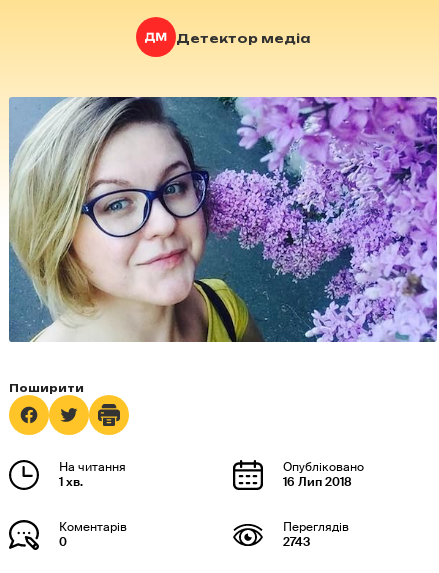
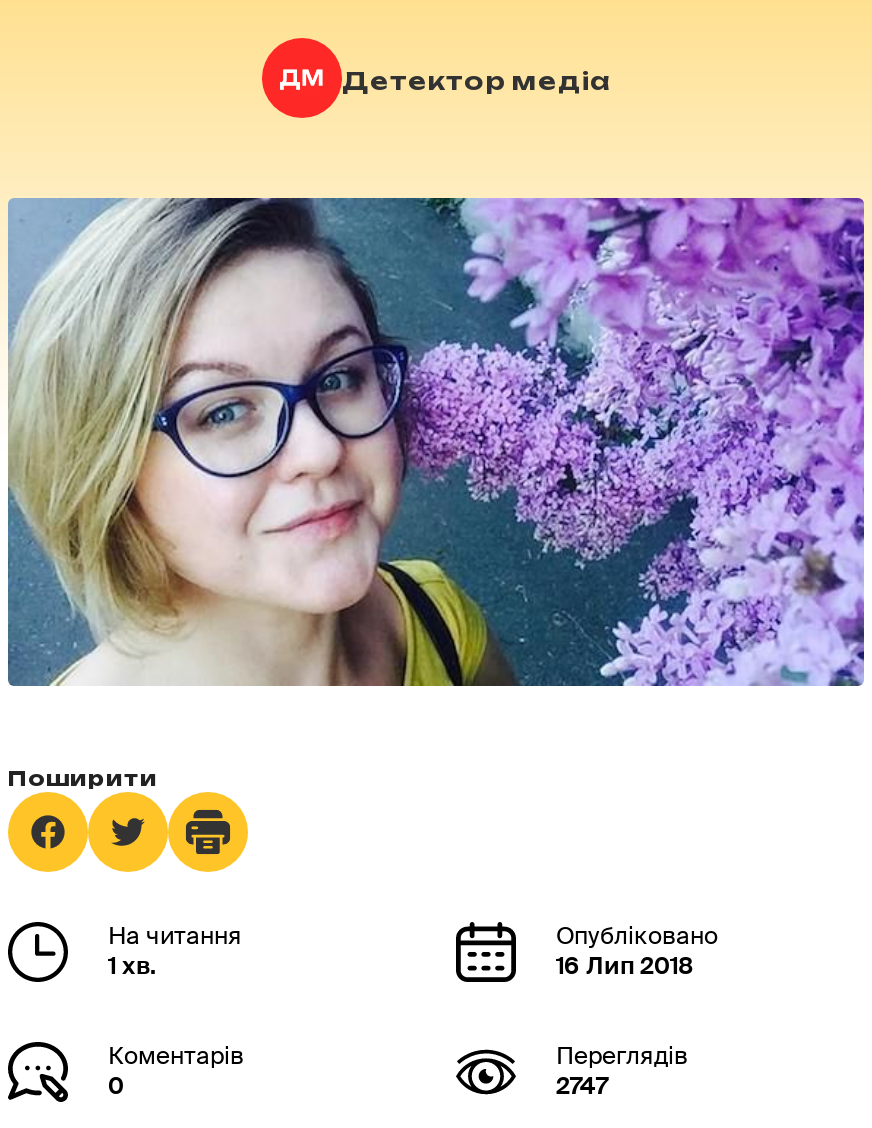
- 2743
+ 2747
